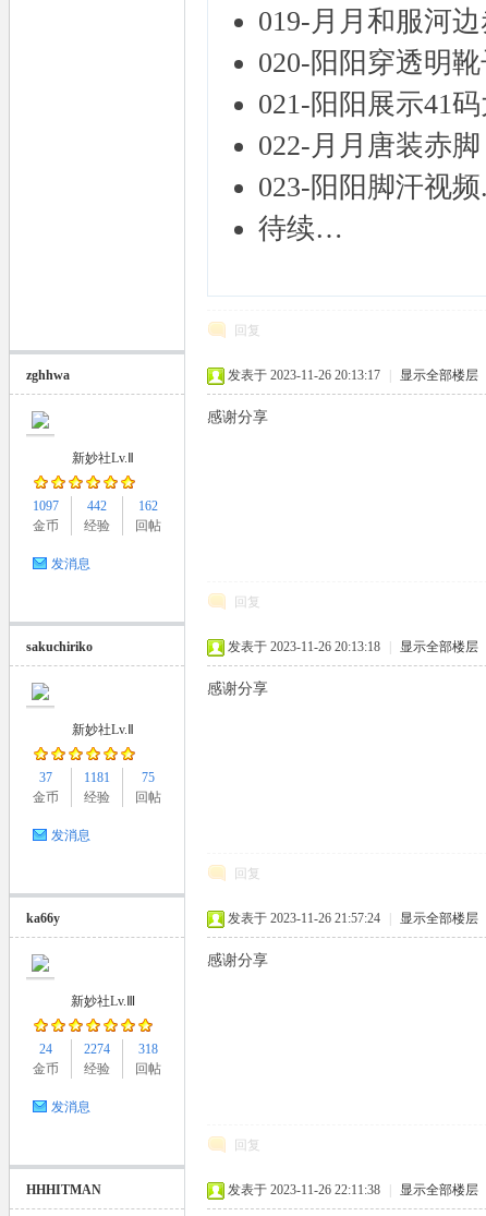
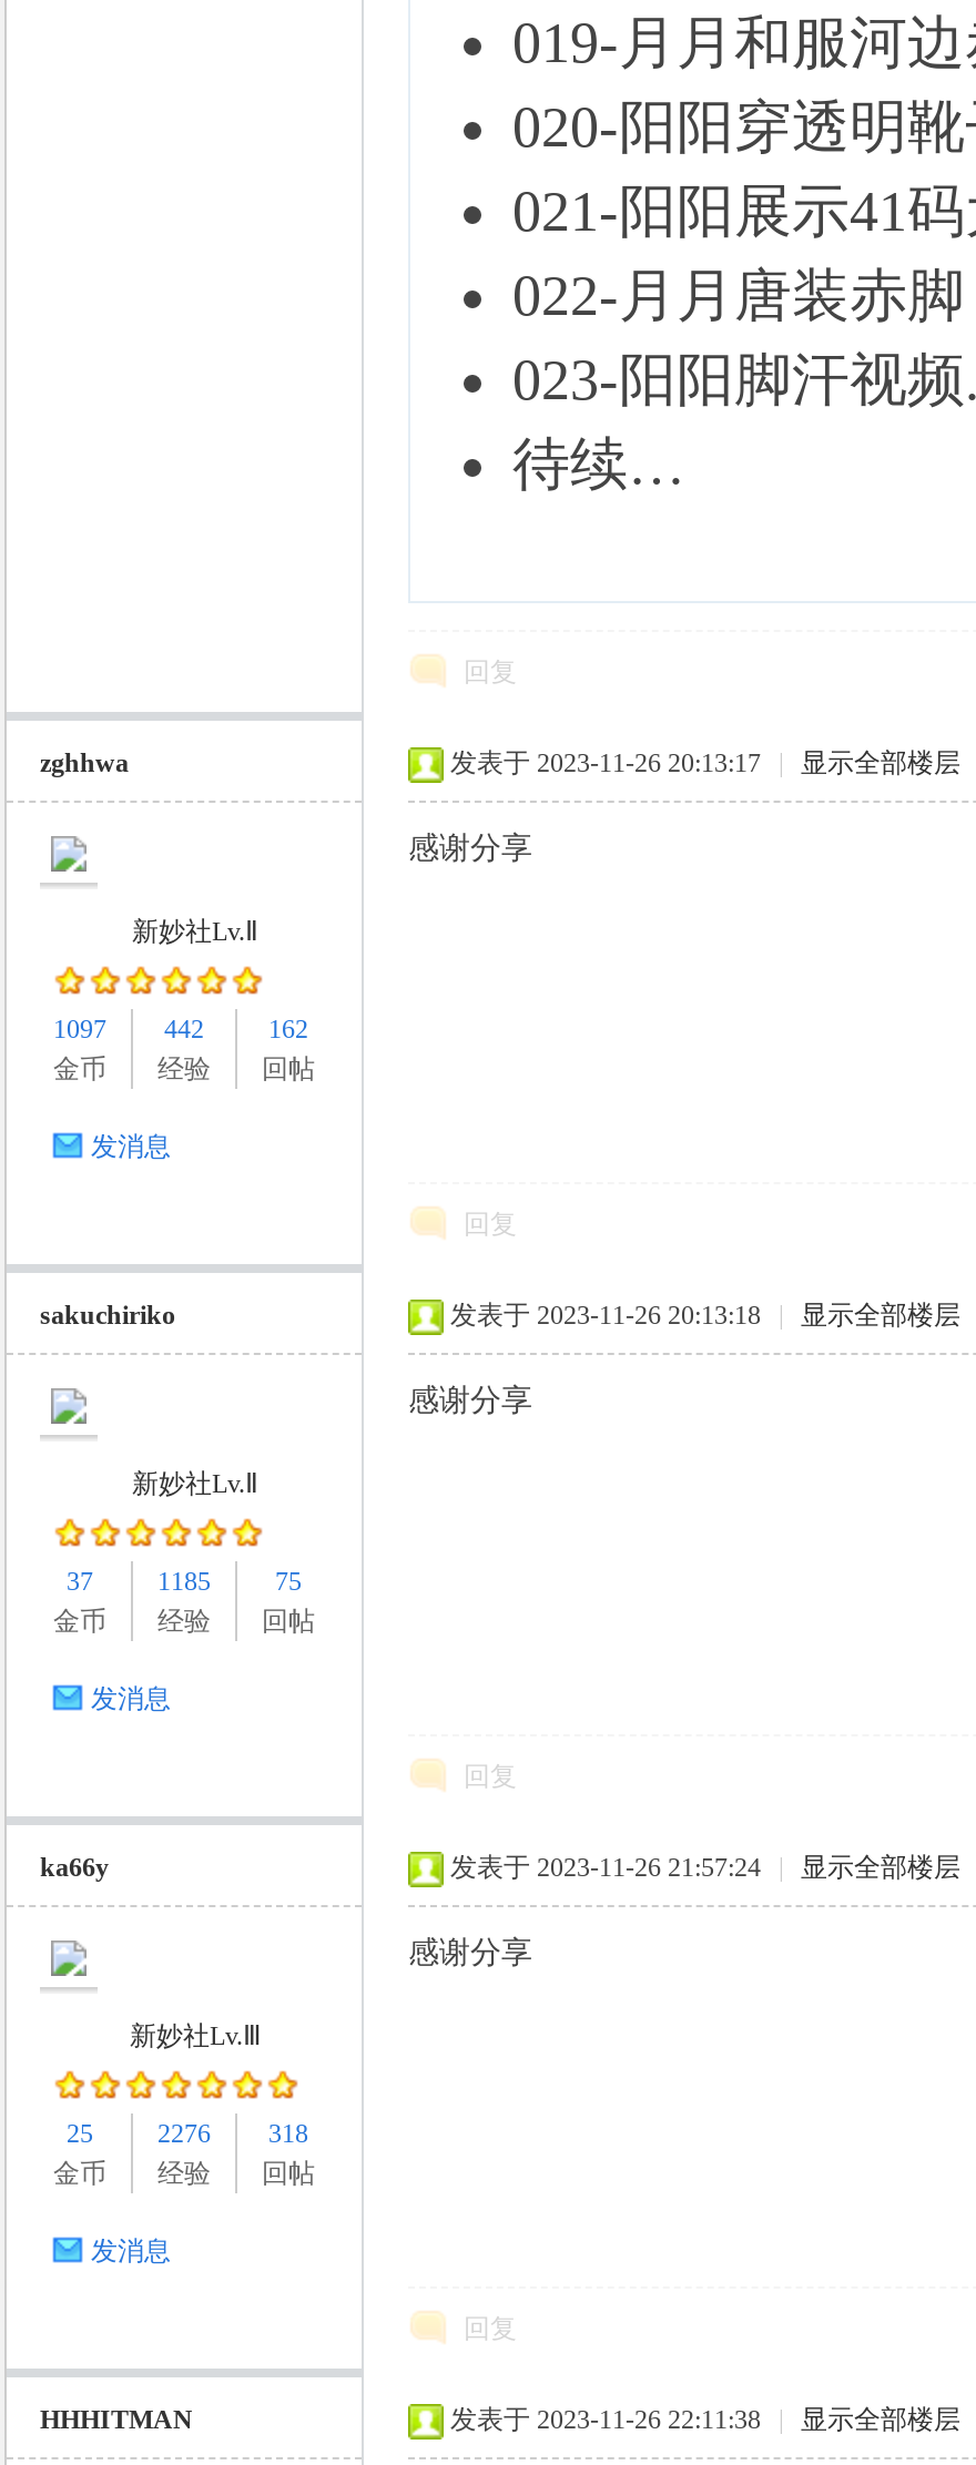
- 1181
+ 1185

- 24
+ 25

- 2274 318
+ 2276 318
